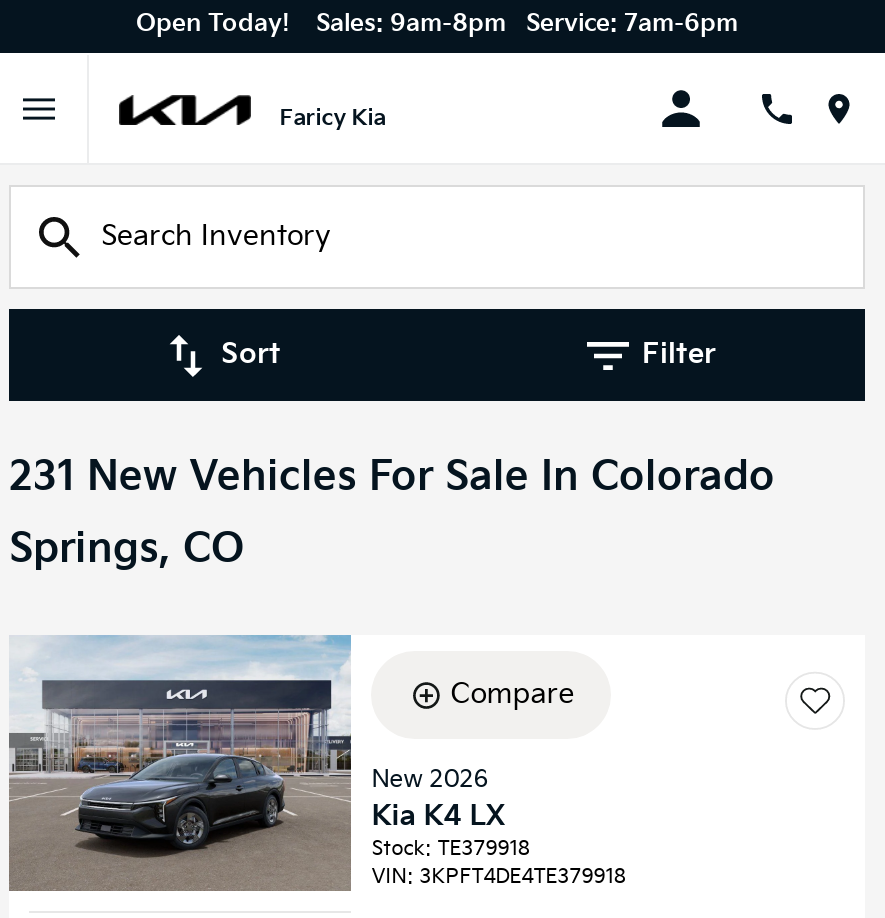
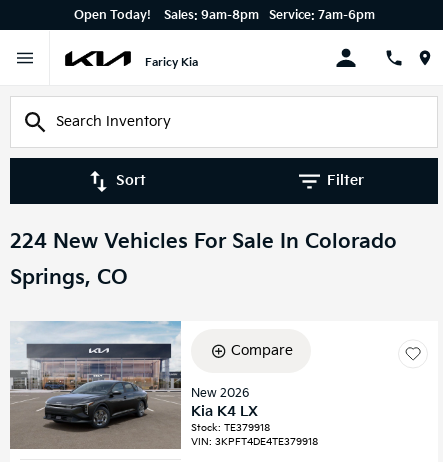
- 231 New Vehicles For Sale In Colorado
+ 224 New Vehicles For Sale In Colorado
